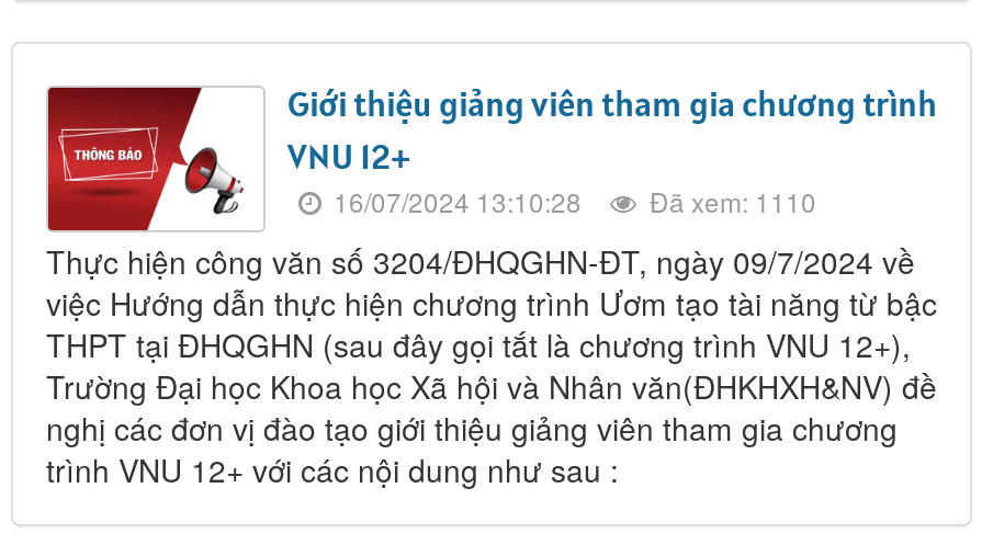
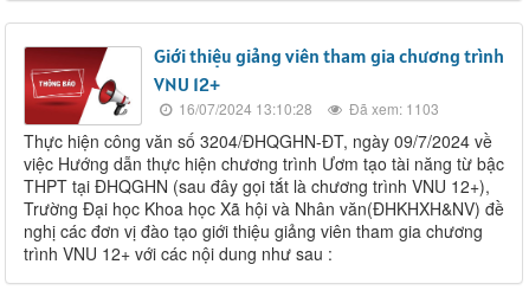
- 16/07/2024 13:10:28 Đã xem: 1110
+ 16/07/2024 13:10:28 Đã xem: 1103
